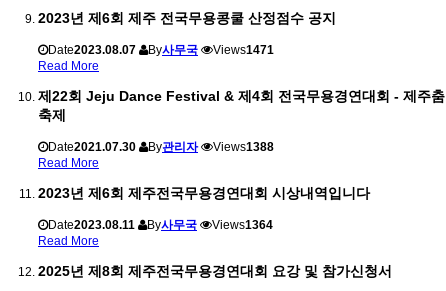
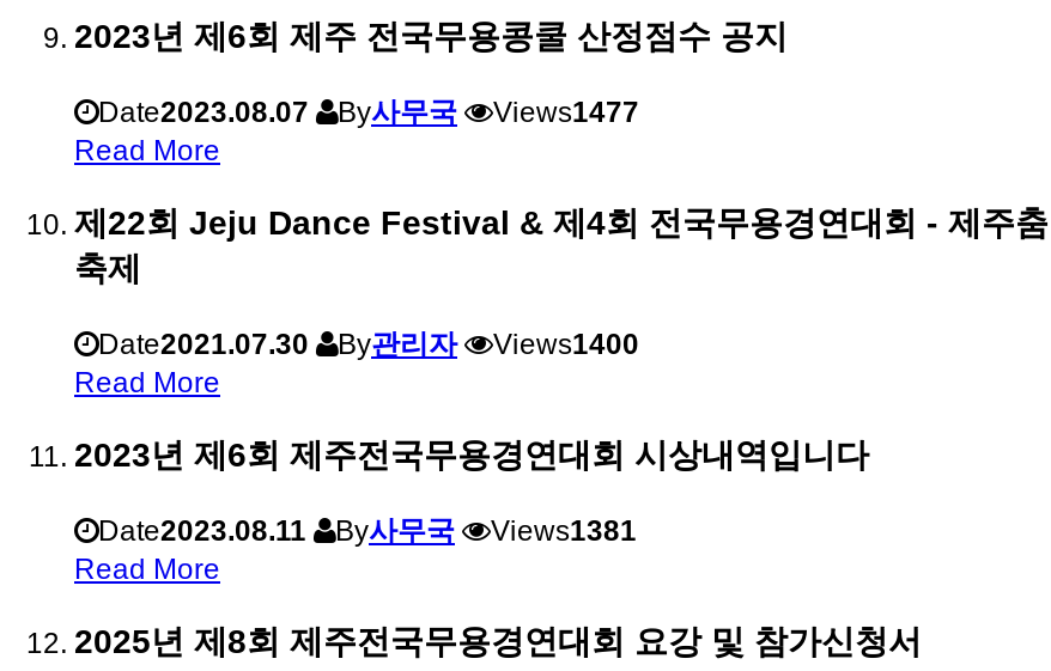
- Views1471
+ Views1477

- Views1388
+ Views1400

- Views1364
+ Views1381
